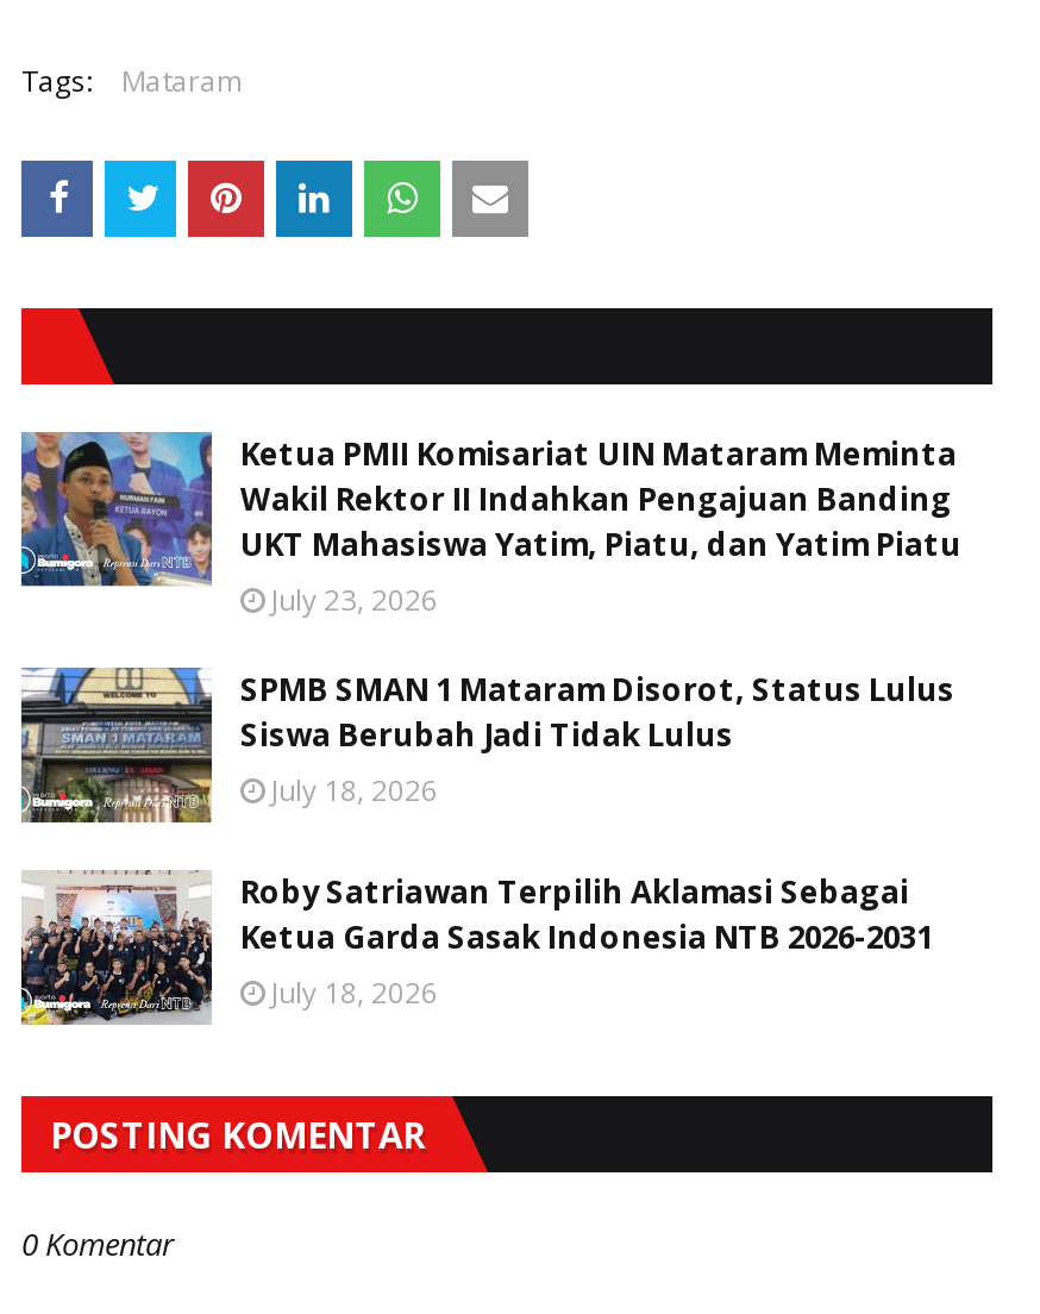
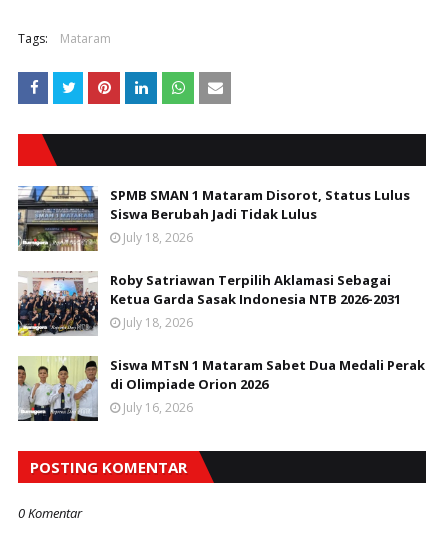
- [image]
- Ketua PMII Komisariat UIN Mataram Meminta
- Wakil Rektor II Indahkan Pengajuan Banding
- UKT Mahasiswa Yatim, Piatu, dan Yatim Piatu
- July 23, 2026

moved up: [image] | SPMB SMAN 1 Mataram Disorot, Status Lulus | Siswa Berubah Jadi Tidak Lulus | July 18, 2026 | Roby Satriawan Terpilih Aklamasi Sebagai | Ketua Garda Sasak Indonesia NTB 2026-2031 | July 18, 2026

+ [image]
+ Siswa MTsN 1 Mataram Sabet Dua Medali Perak
+ di Olimpiade Orion 2026
+ July 16, 2026
